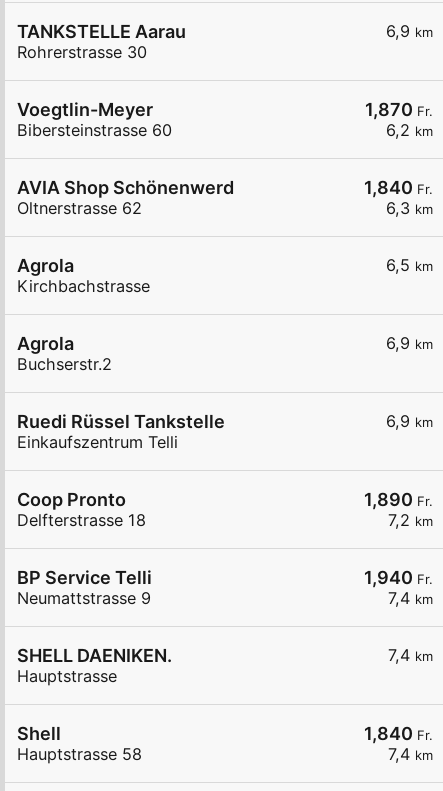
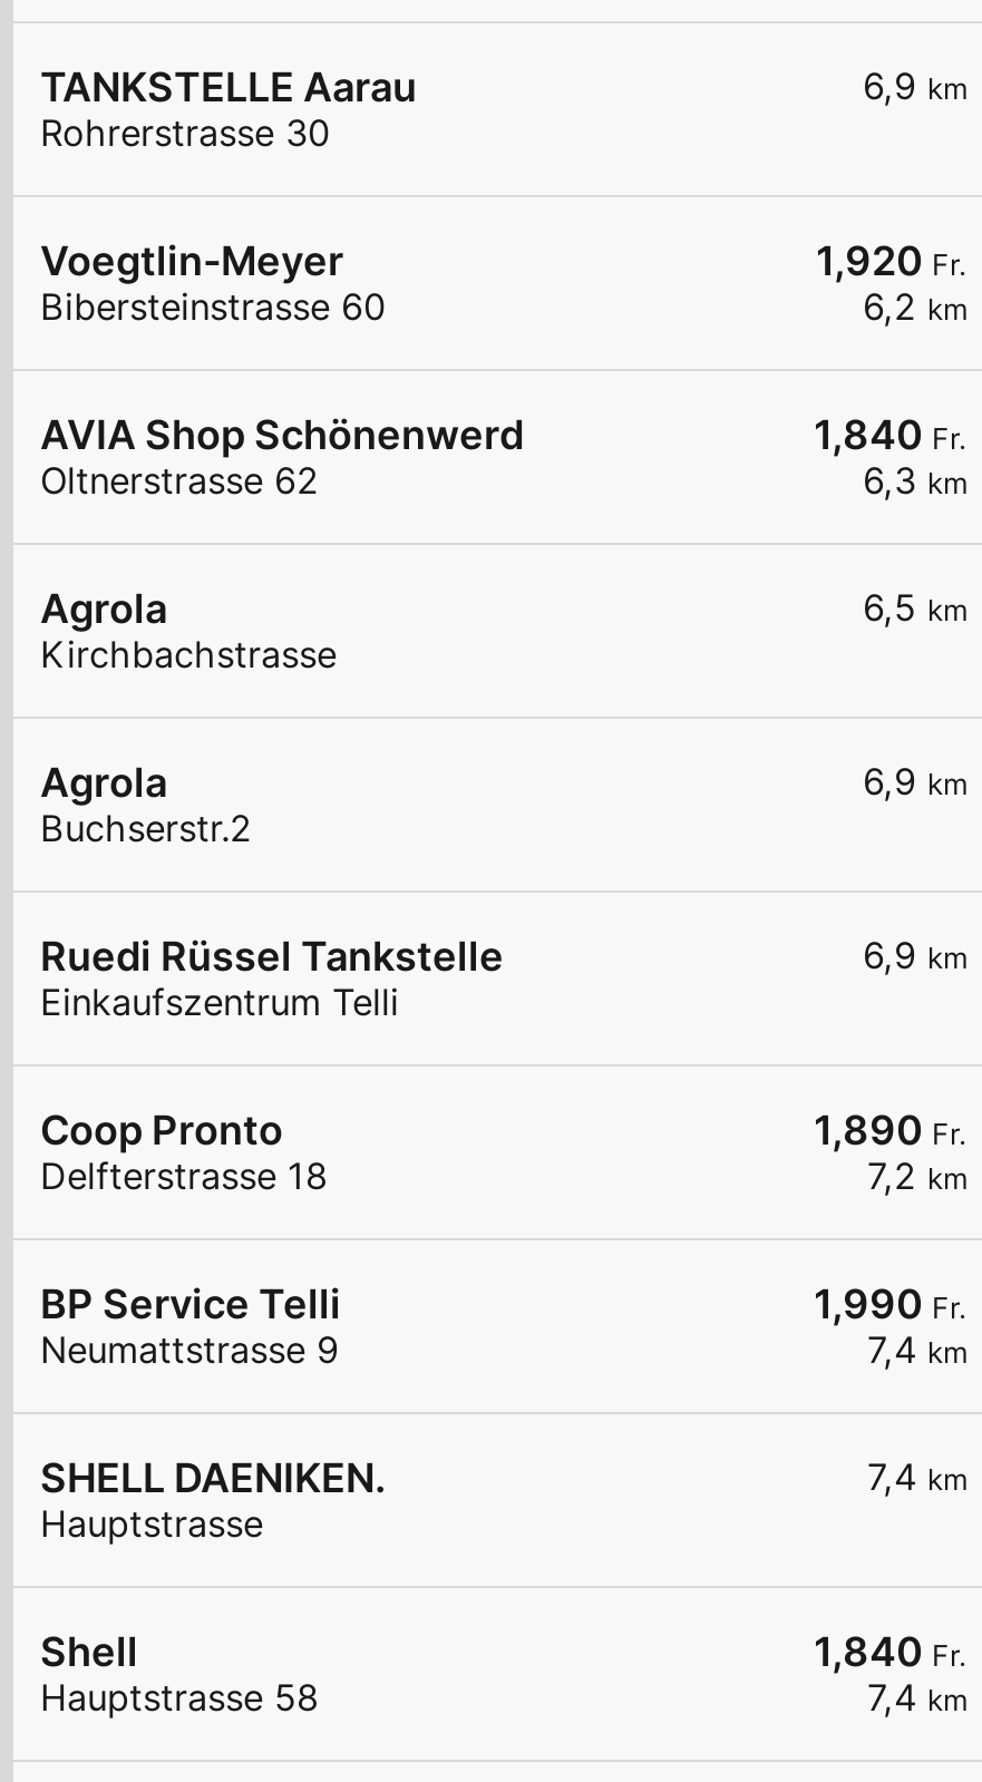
- 1,870 Fr.
+ 1,920 Fr.

- 1,940 Fr.
+ 1,990 Fr.
